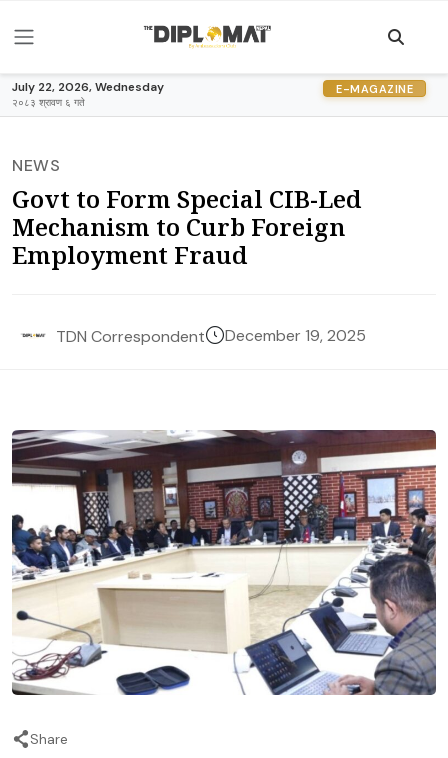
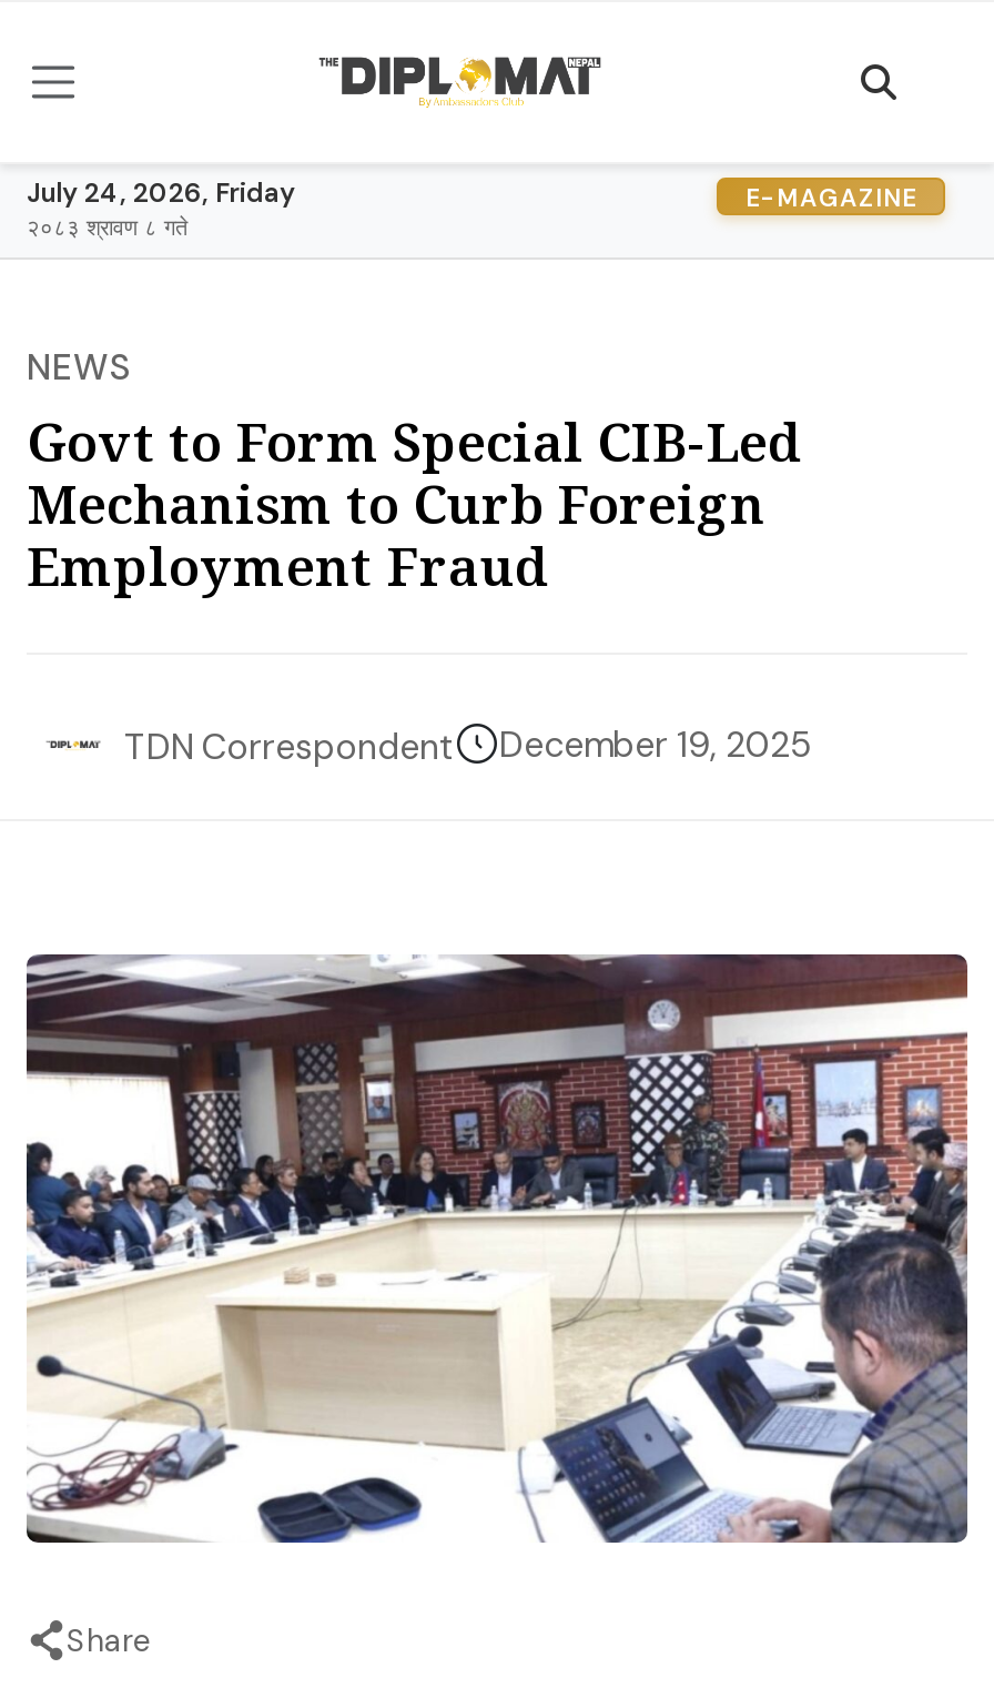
- July 22, 2026, Wednesday
+ July 24, 2026, Friday

- २०८३ श्रावण ६ गते
+ २०८३ श्रावण ८ गते
